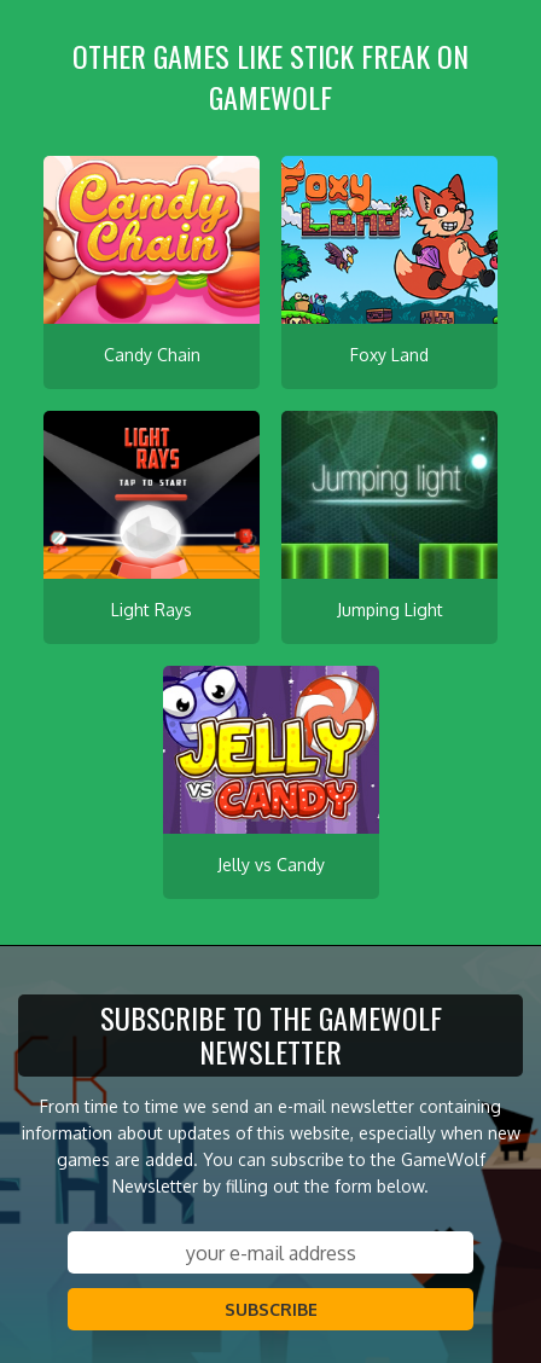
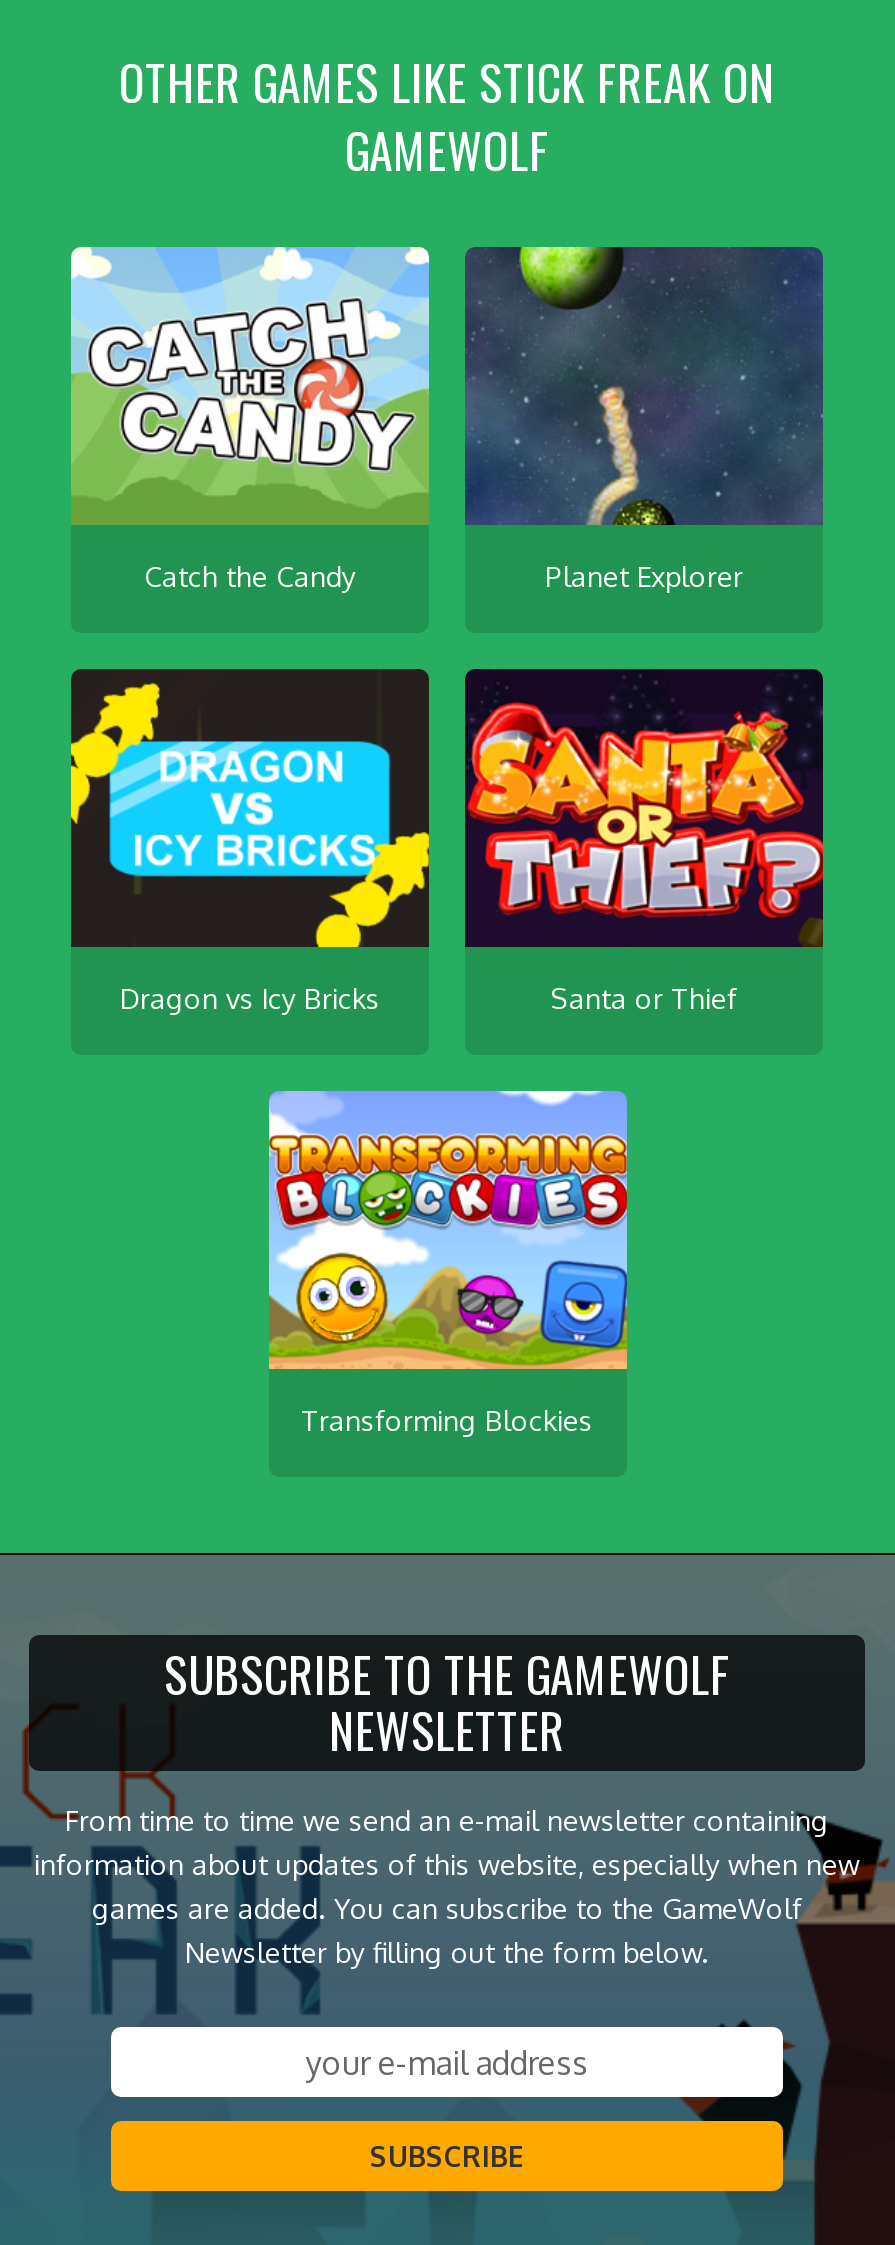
- [image]
- Candy Chain
- Foxy Land
+ [image]
+ Catch the Candy
+ Planet Explorer

- [image]
+ [image]

- [image]
- Light Rays
- Jumping Light
+ [image]
+ Dragon vs Icy Bricks
+ Santa or Thief

- [image]
+ [image]

- [image]
- Jelly vs Candy
+ [image]
+ Transforming Blockies
